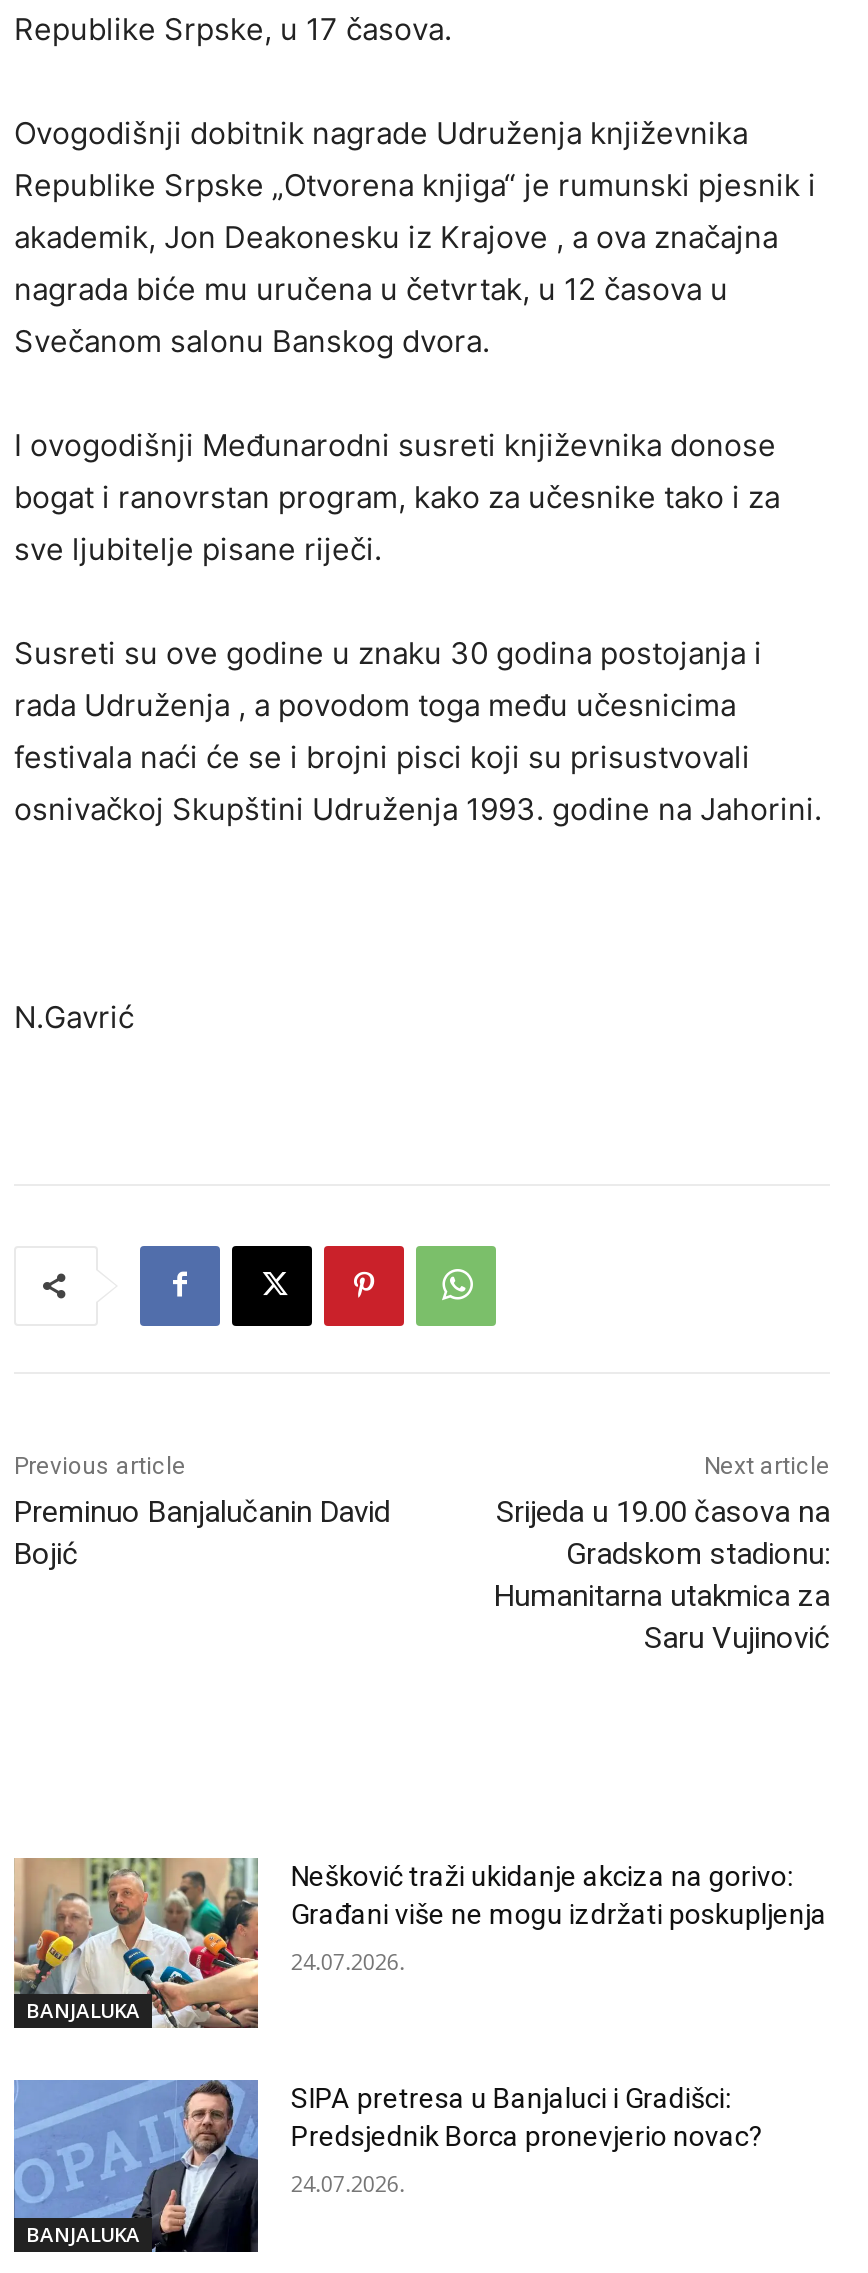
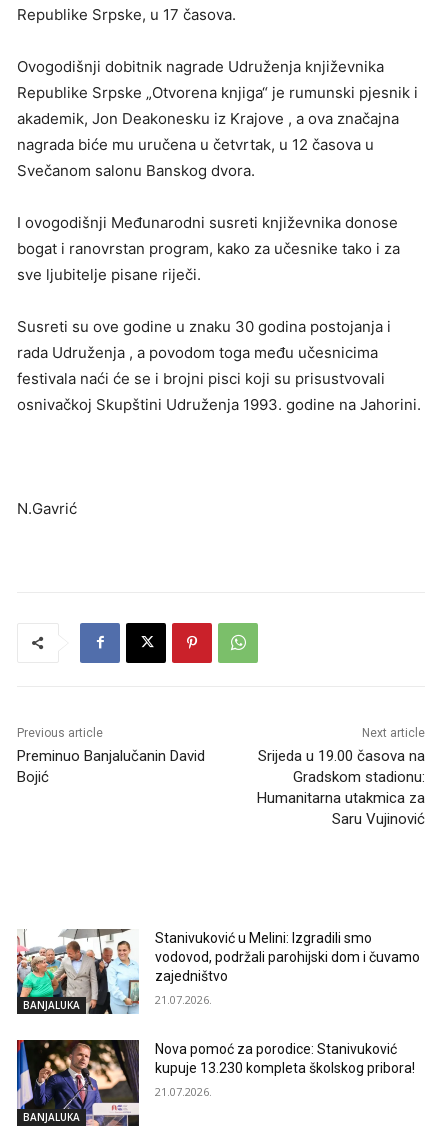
- [image]
- Nešković traži ukidanje akciza na gorivo:
- Građani više ne mogu izdržati poskupljenja
+ [image]
+ Stanivuković u Melini: Izgradili smo
+ vodovod, podržali parohijski dom i čuvamo
+ zajedništvo

- 24.07.2026.
+ 21.07.2026.

- [image]
- SIPA pretresa u Banjaluci i Gradišci:
- Predsjednik Borca pronevjerio novac?
+ [image]
+ Nova pomoć za porodice: Stanivuković
+ kupuje 13.230 kompleta školskog pribora!

- 24.07.2026.
+ 21.07.2026.
